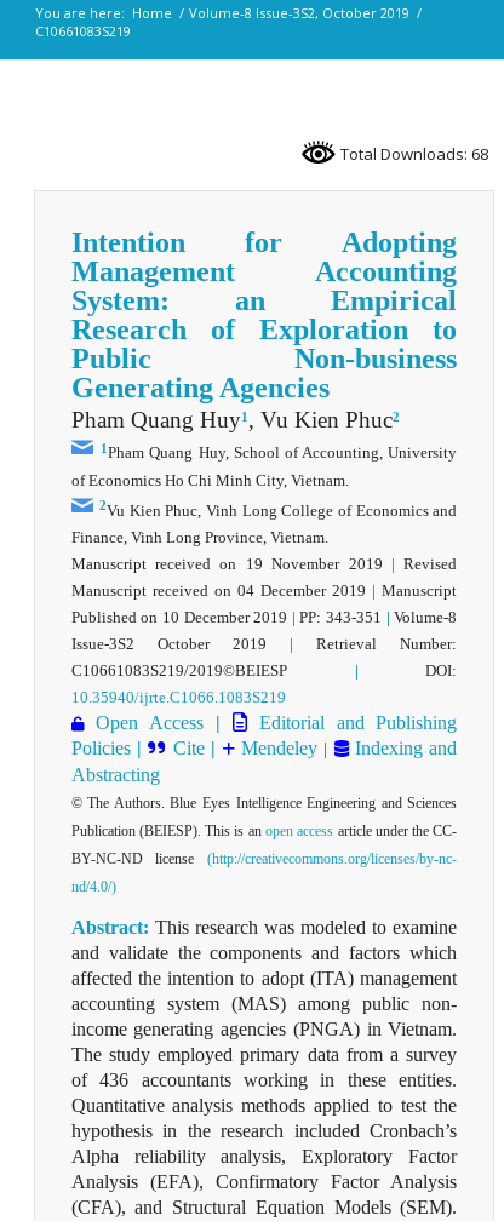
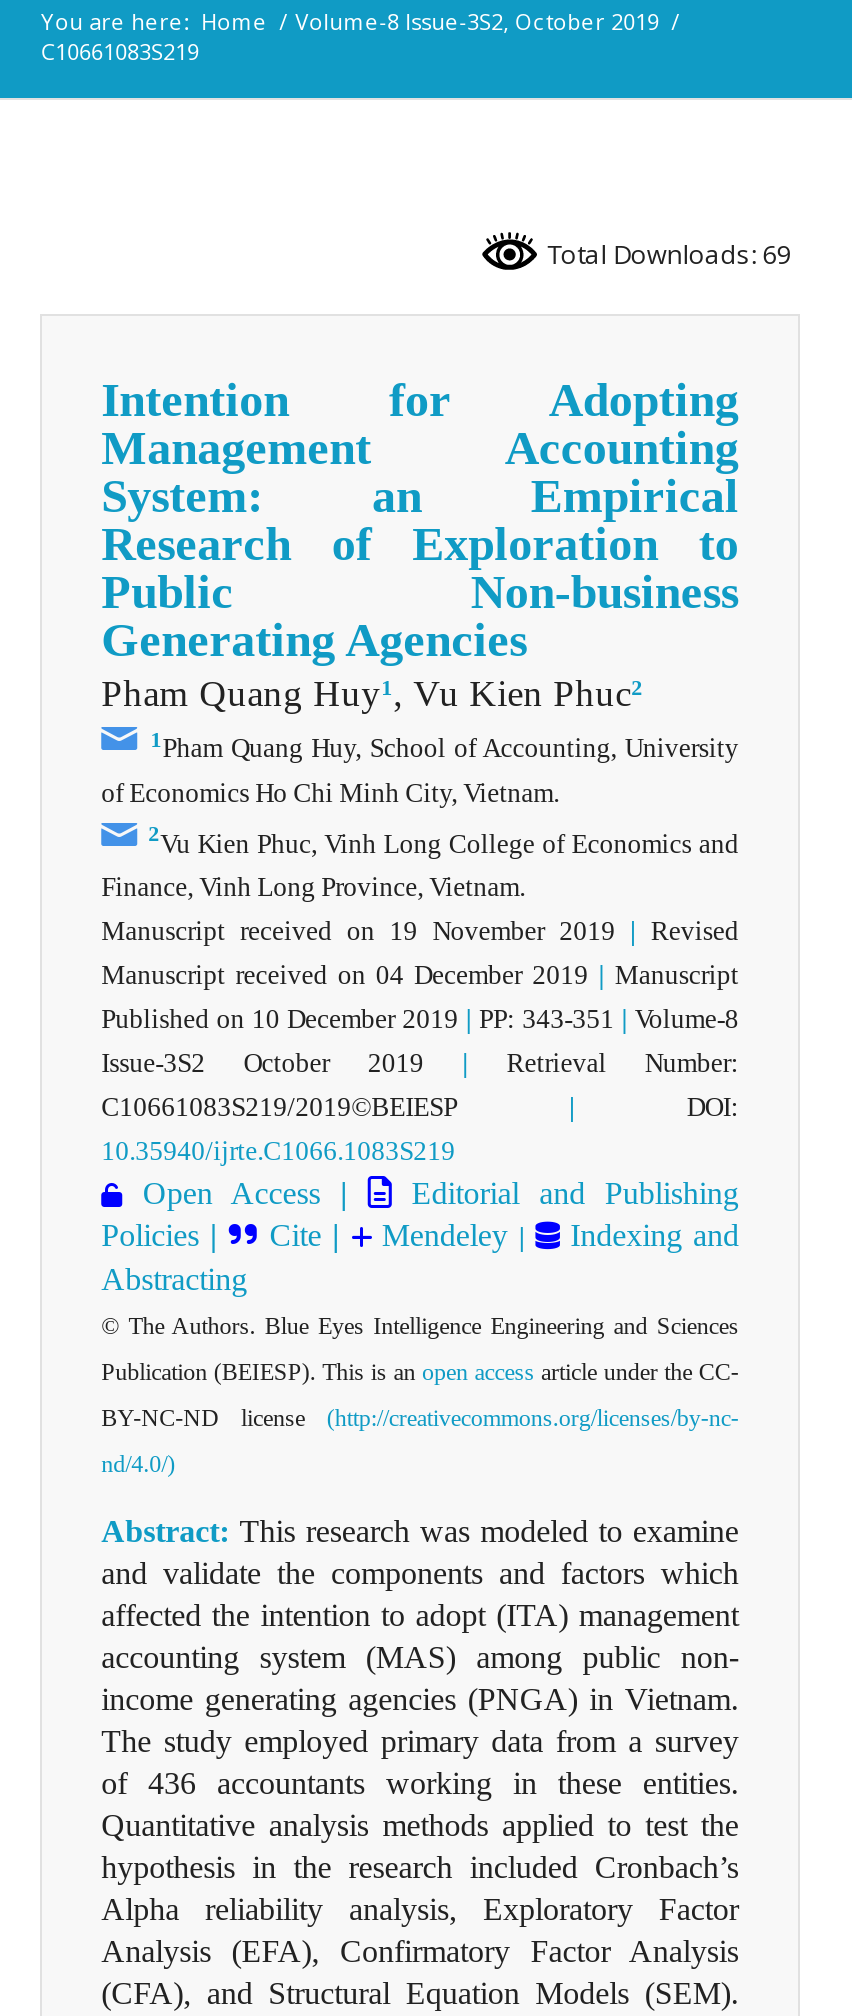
- Total Downloads: 68
+ Total Downloads: 69
